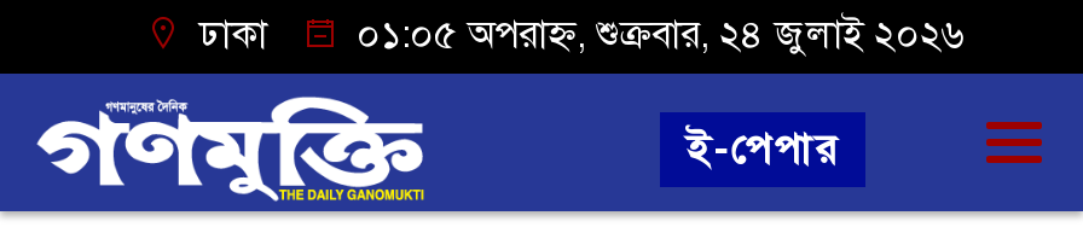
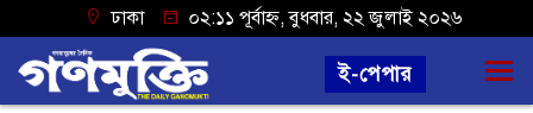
- ০১:০৫ অপরাহ্ন, শুক্রবার, ২৪ জুলাই ২০২৬
+ ০২:১১ পূর্বাহ্ন, বুধবার, ২২ জুলাই ২০২৬
